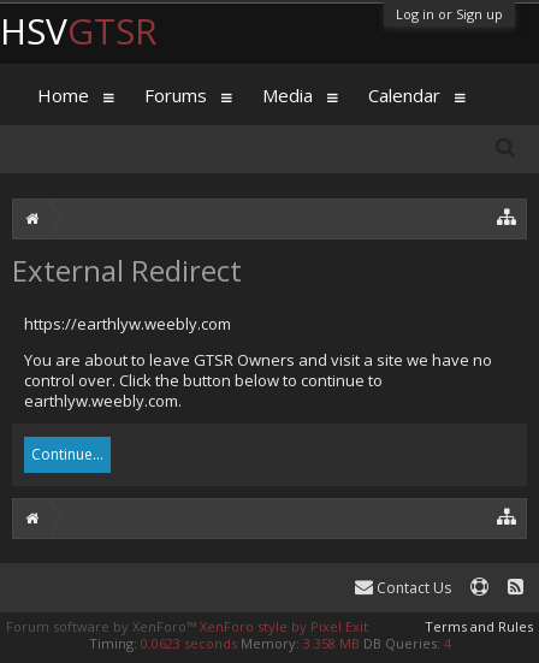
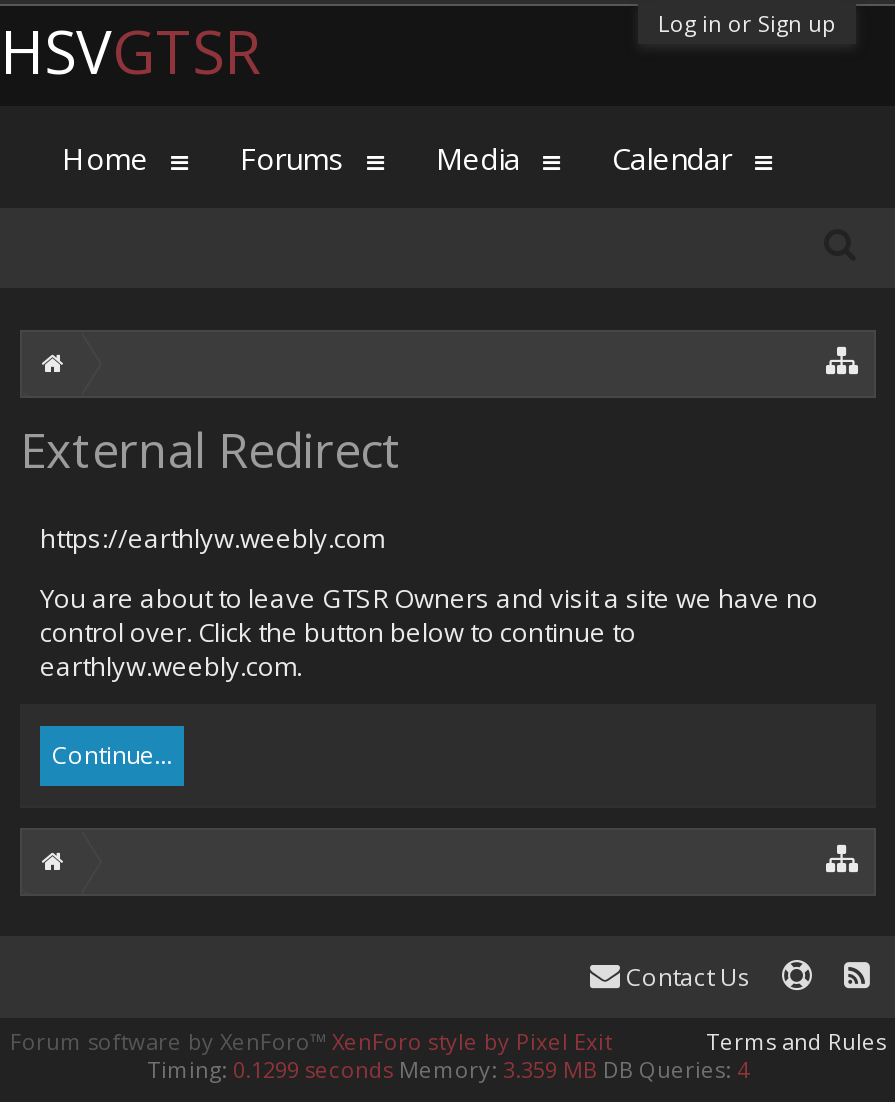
- Timing: 0.0623 seconds Memory: 3.358 MB DB Queries: 4
+ Timing: 0.1299 seconds Memory: 3.359 MB DB Queries: 4
